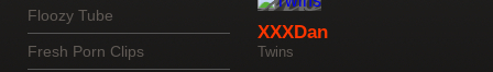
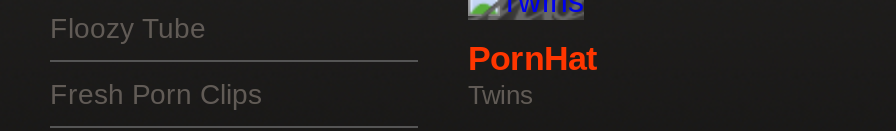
- XXXDan
+ PornHat
